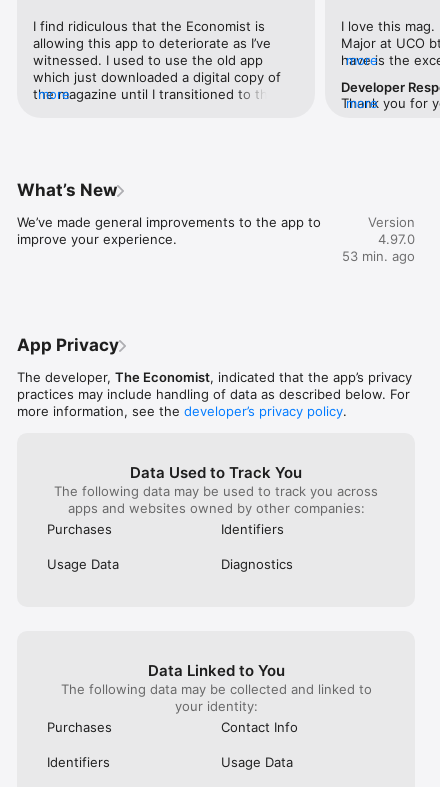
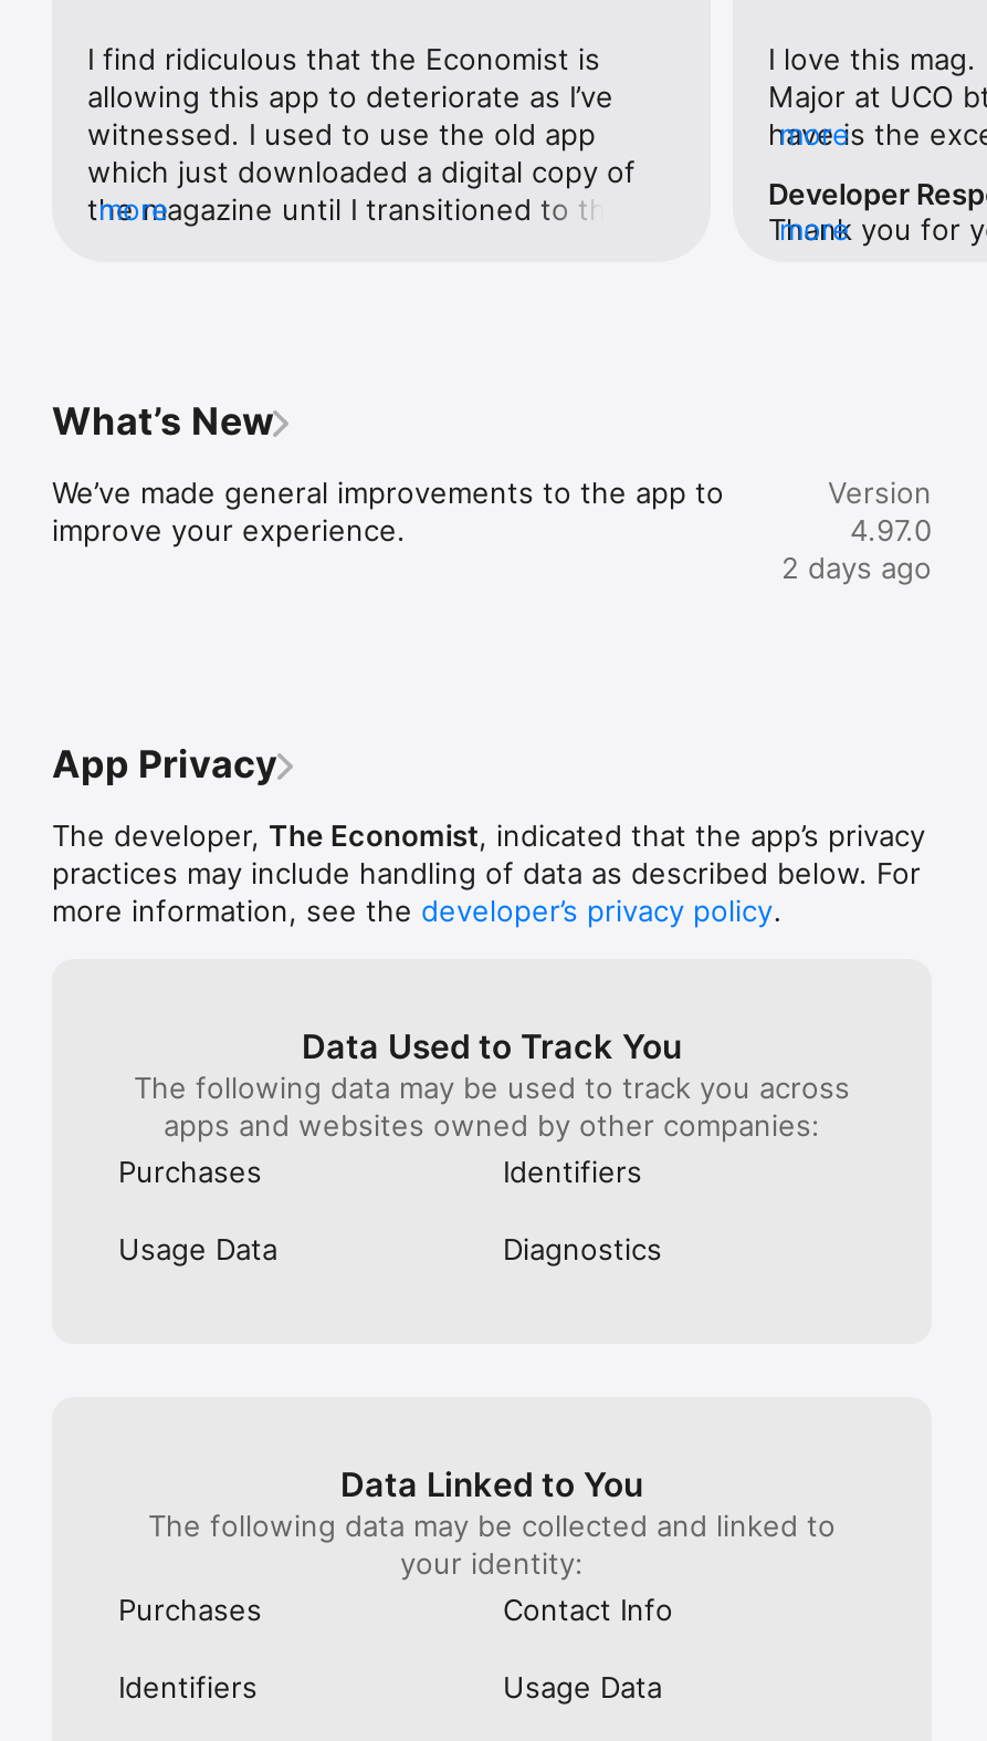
- 53 min. ago
+ 2 days ago
